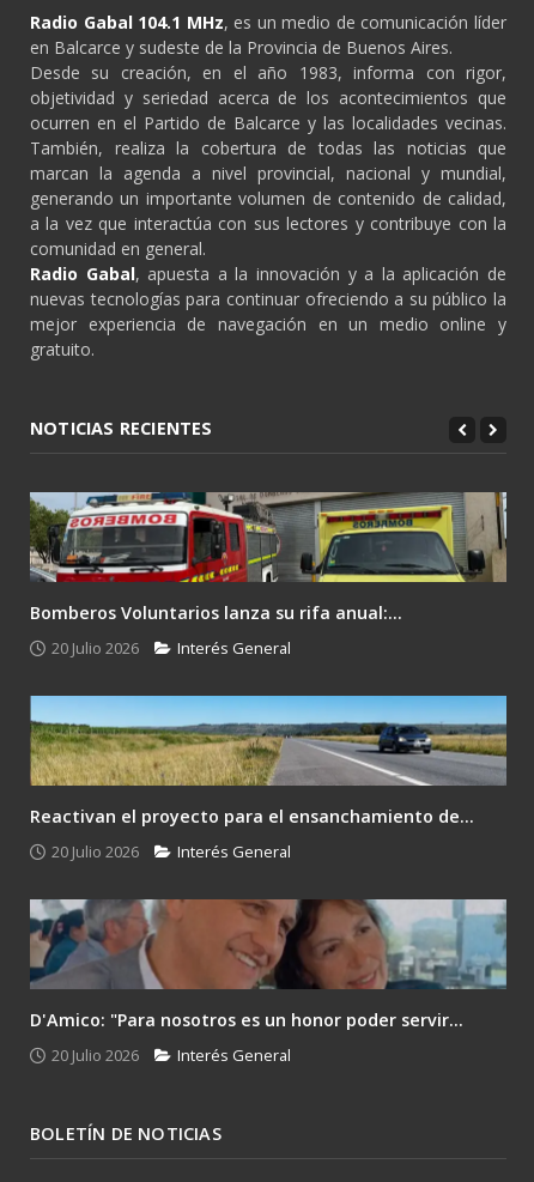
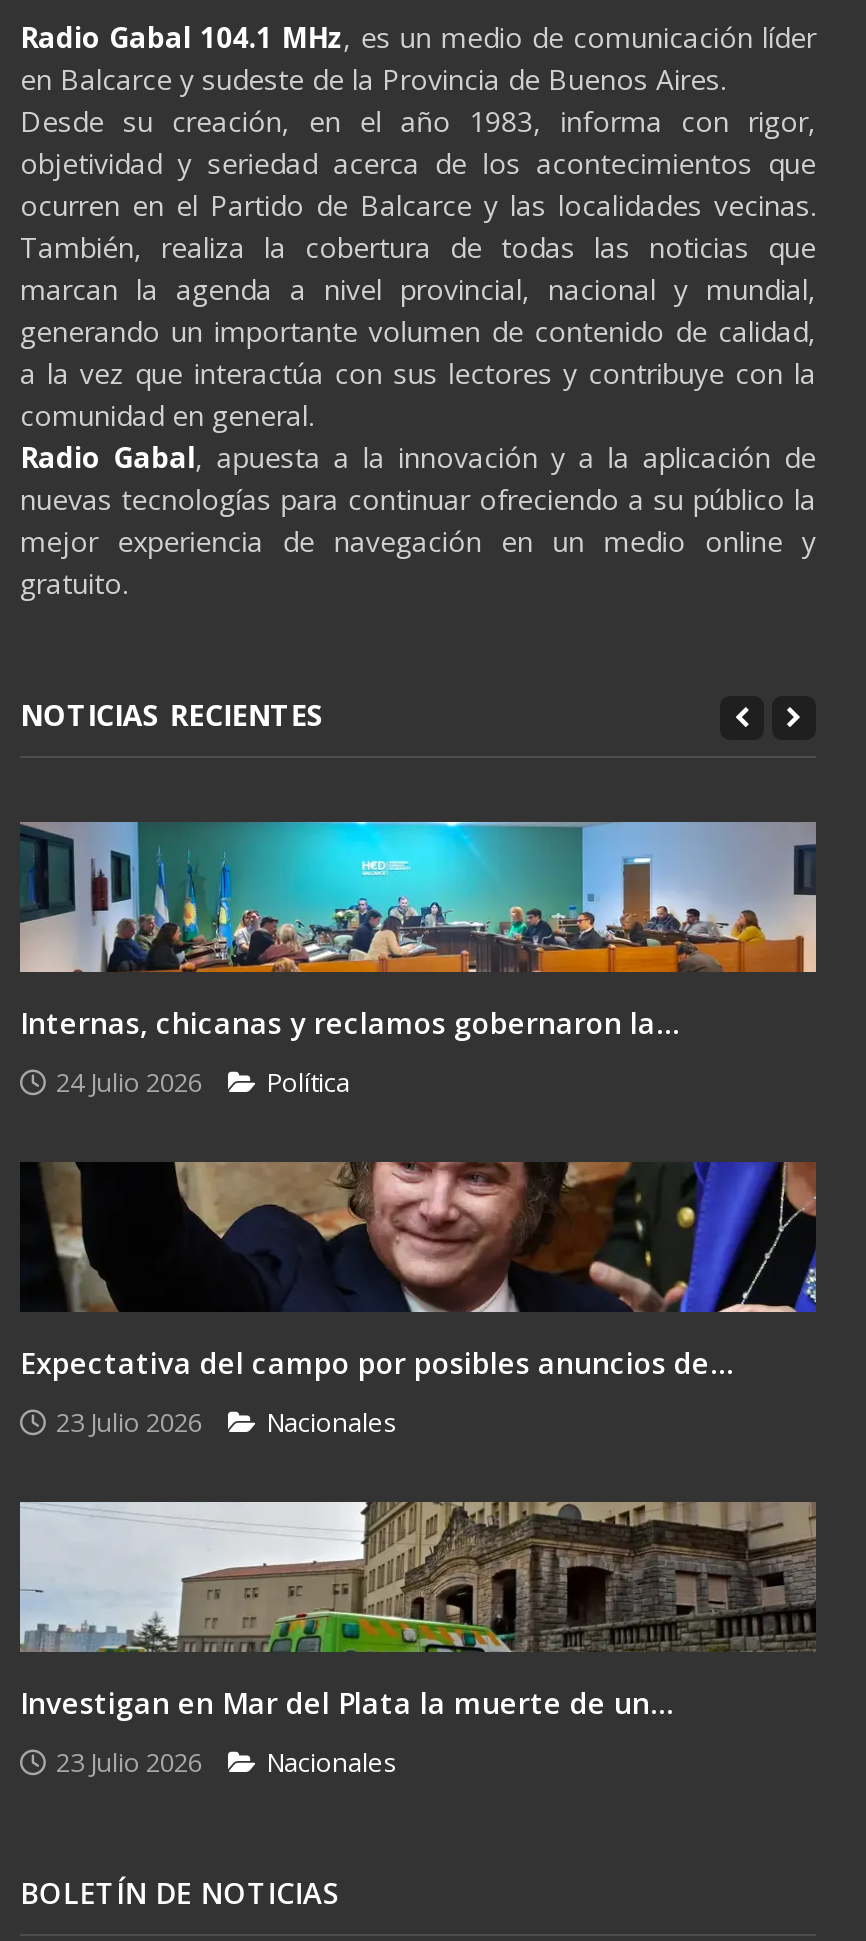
- [image]
- Bomberos Voluntarios lanza su rifa anual:...
+ [image]
+ Internas, chicanas y reclamos gobernaron la...

- 20 Julio 2026
- Interés General
+ 24 Julio 2026
+ Política

- [image]
- Reactivan el proyecto para el ensanchamiento de...
+ [image]
+ Expectativa del campo por posibles anuncios de...

- 20 Julio 2026
- Interés General
+ 23 Julio 2026
+ Nacionales

- [image]
- D'Amico: "Para nosotros es un honor poder servir...
+ [image]
+ Investigan en Mar del Plata la muerte de un...

- 20 Julio 2026
- Interés General
+ 23 Julio 2026
+ Nacionales
